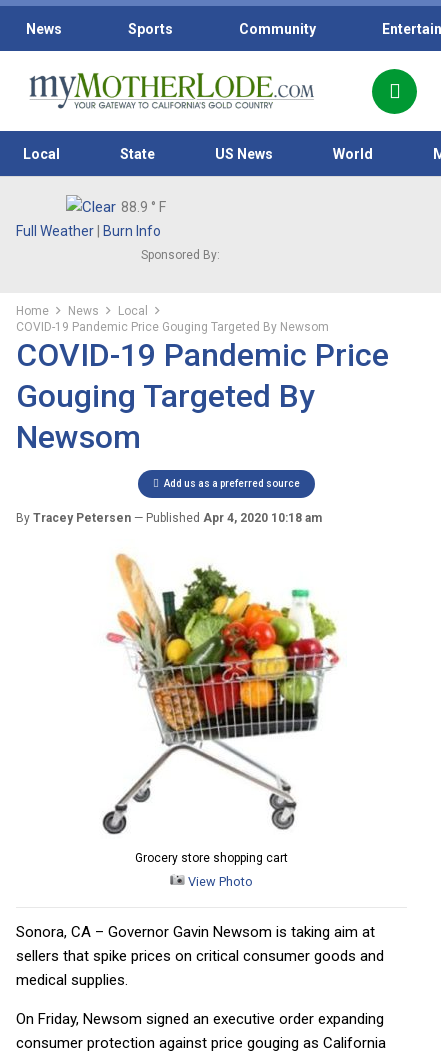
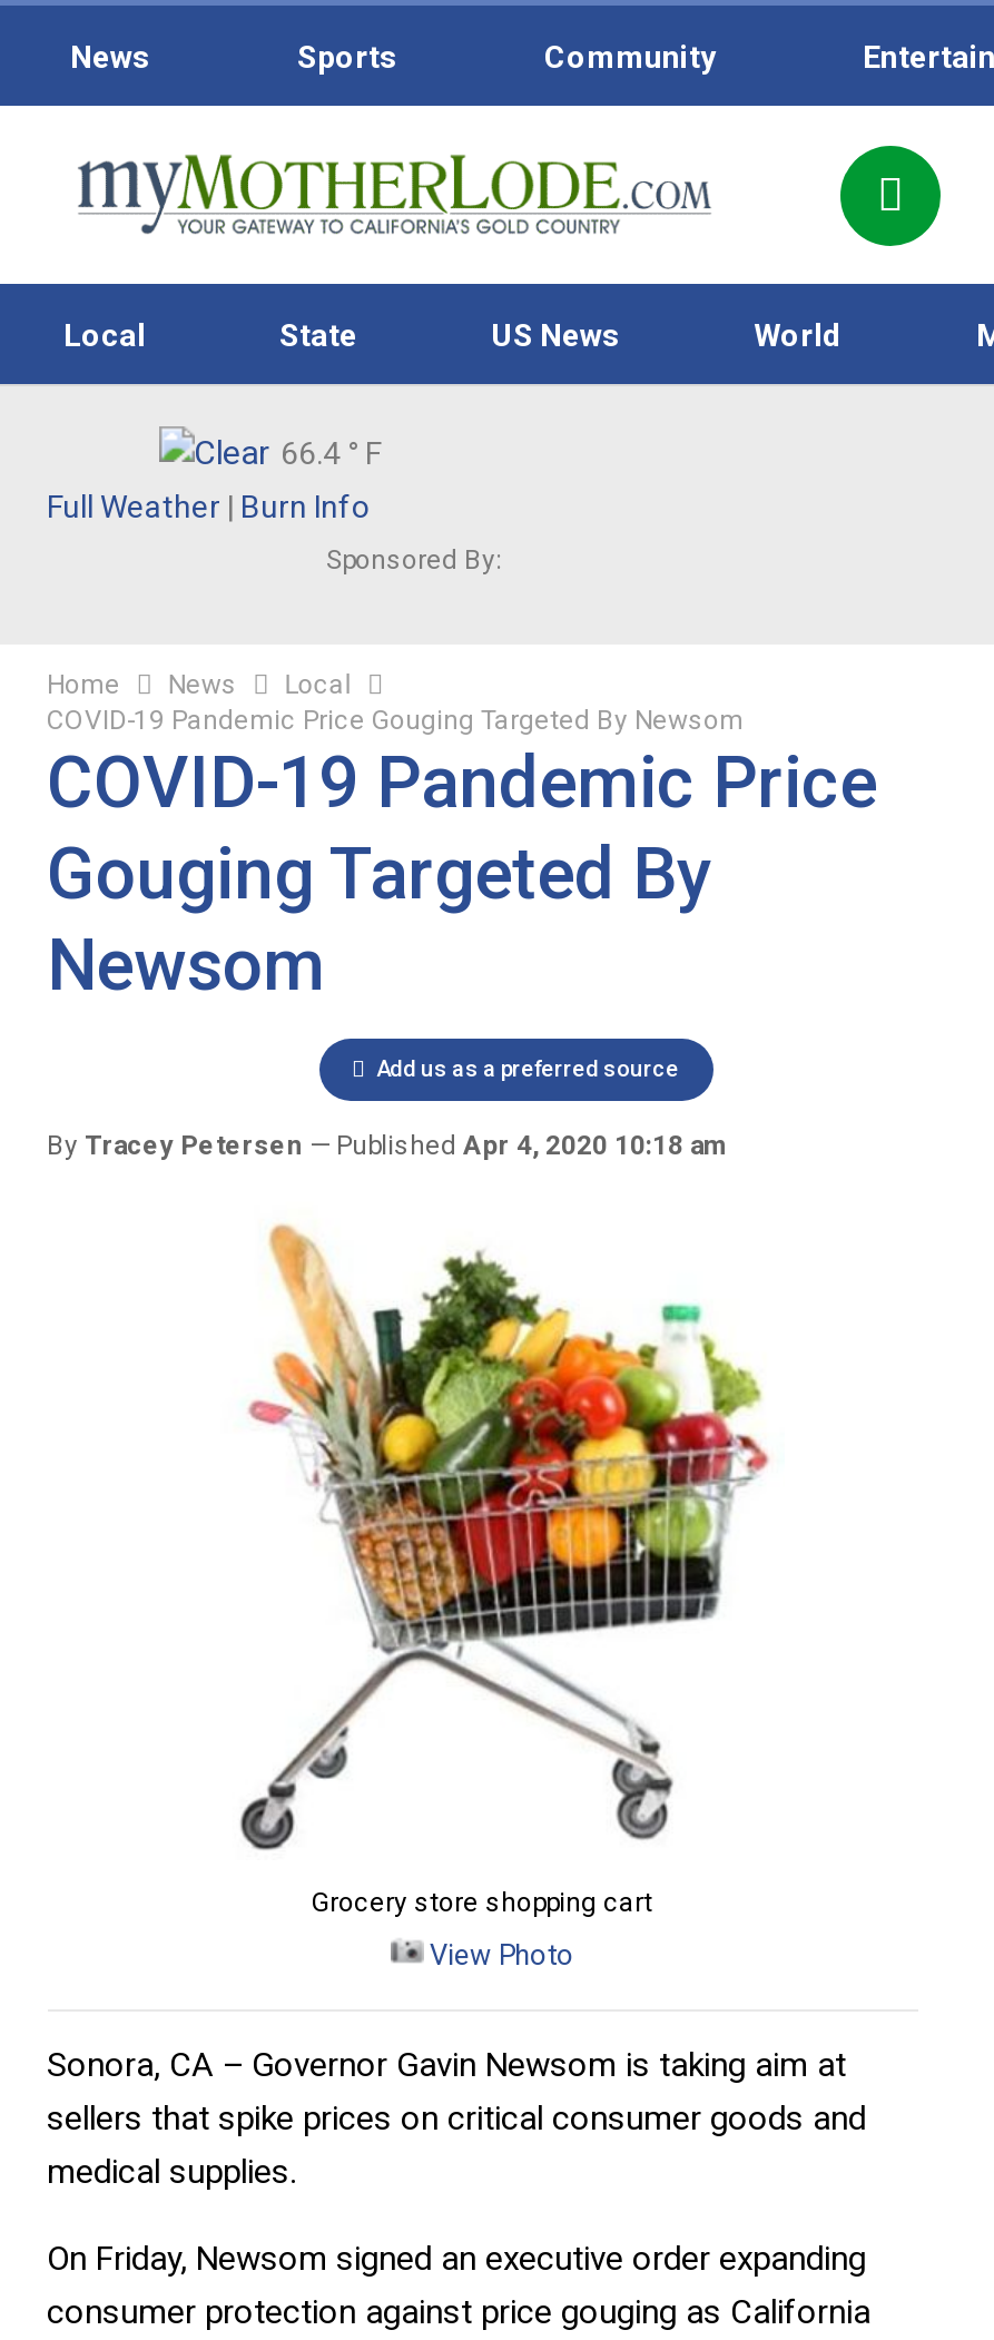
- 88.9 ° F
+ 66.4 ° F
